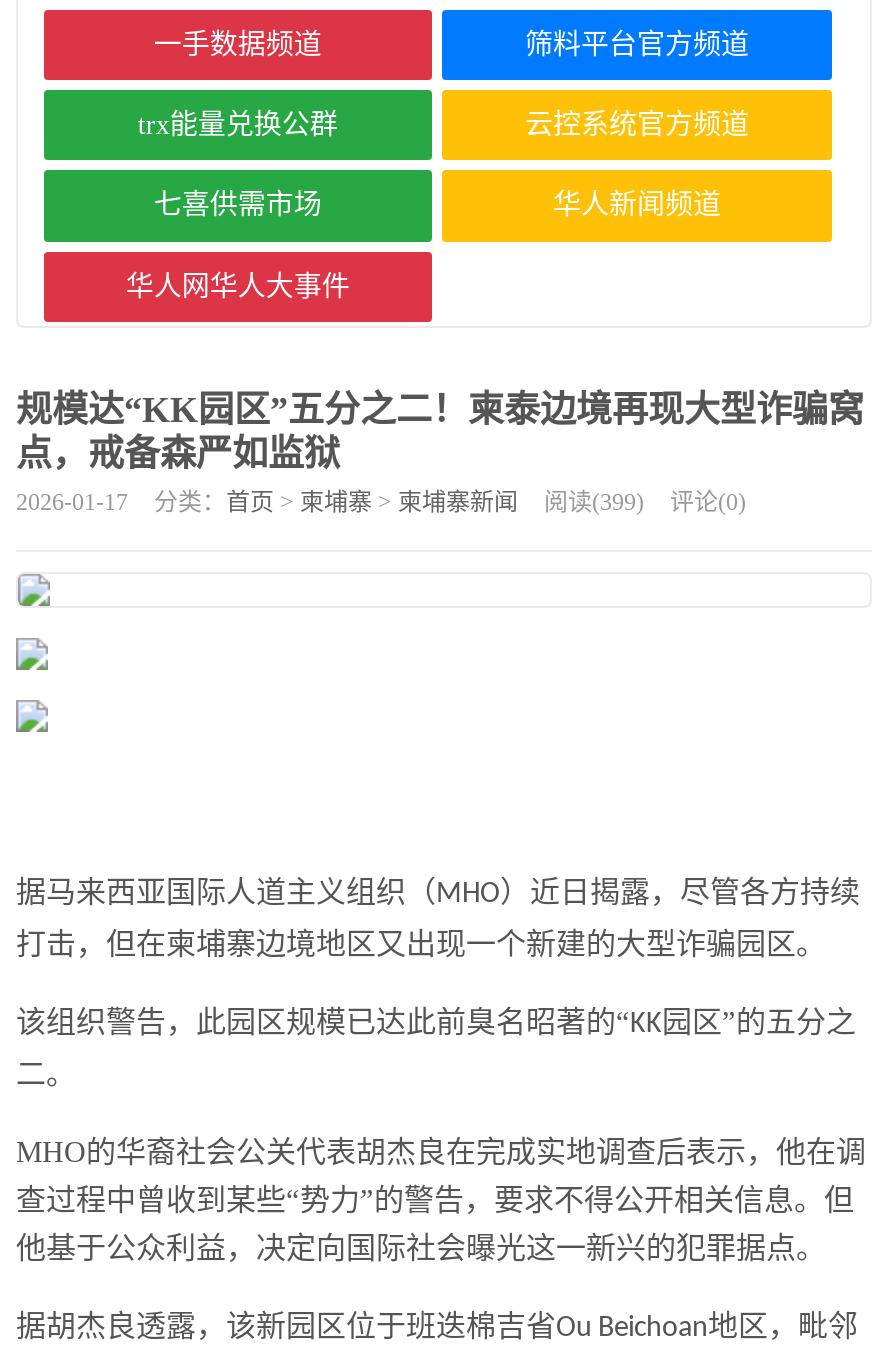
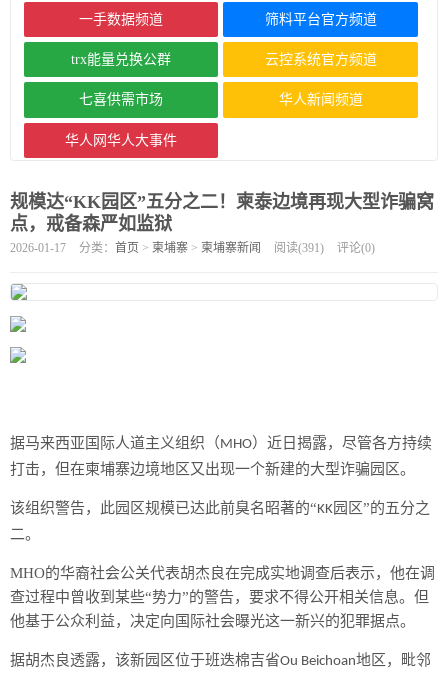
- 2026-01-17 分类：首页>柬埔寨>柬埔寨新闻 阅读(399) 评论(0)
+ 2026-01-17 分类：首页>柬埔寨>柬埔寨新闻 阅读(391) 评论(0)
